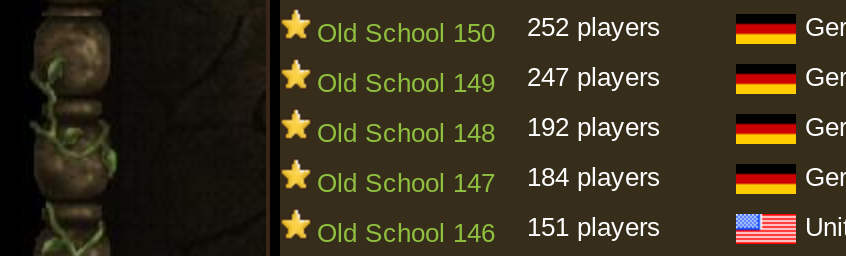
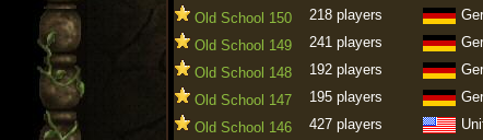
- Old School 150 252 players
+ Old School 150 218 players

- Old School 149 247 players
+ Old School 149 241 players

- Old School 147 184 players
+ Old School 147 195 players

- Old School 146 151 players
+ Old School 146 427 players
